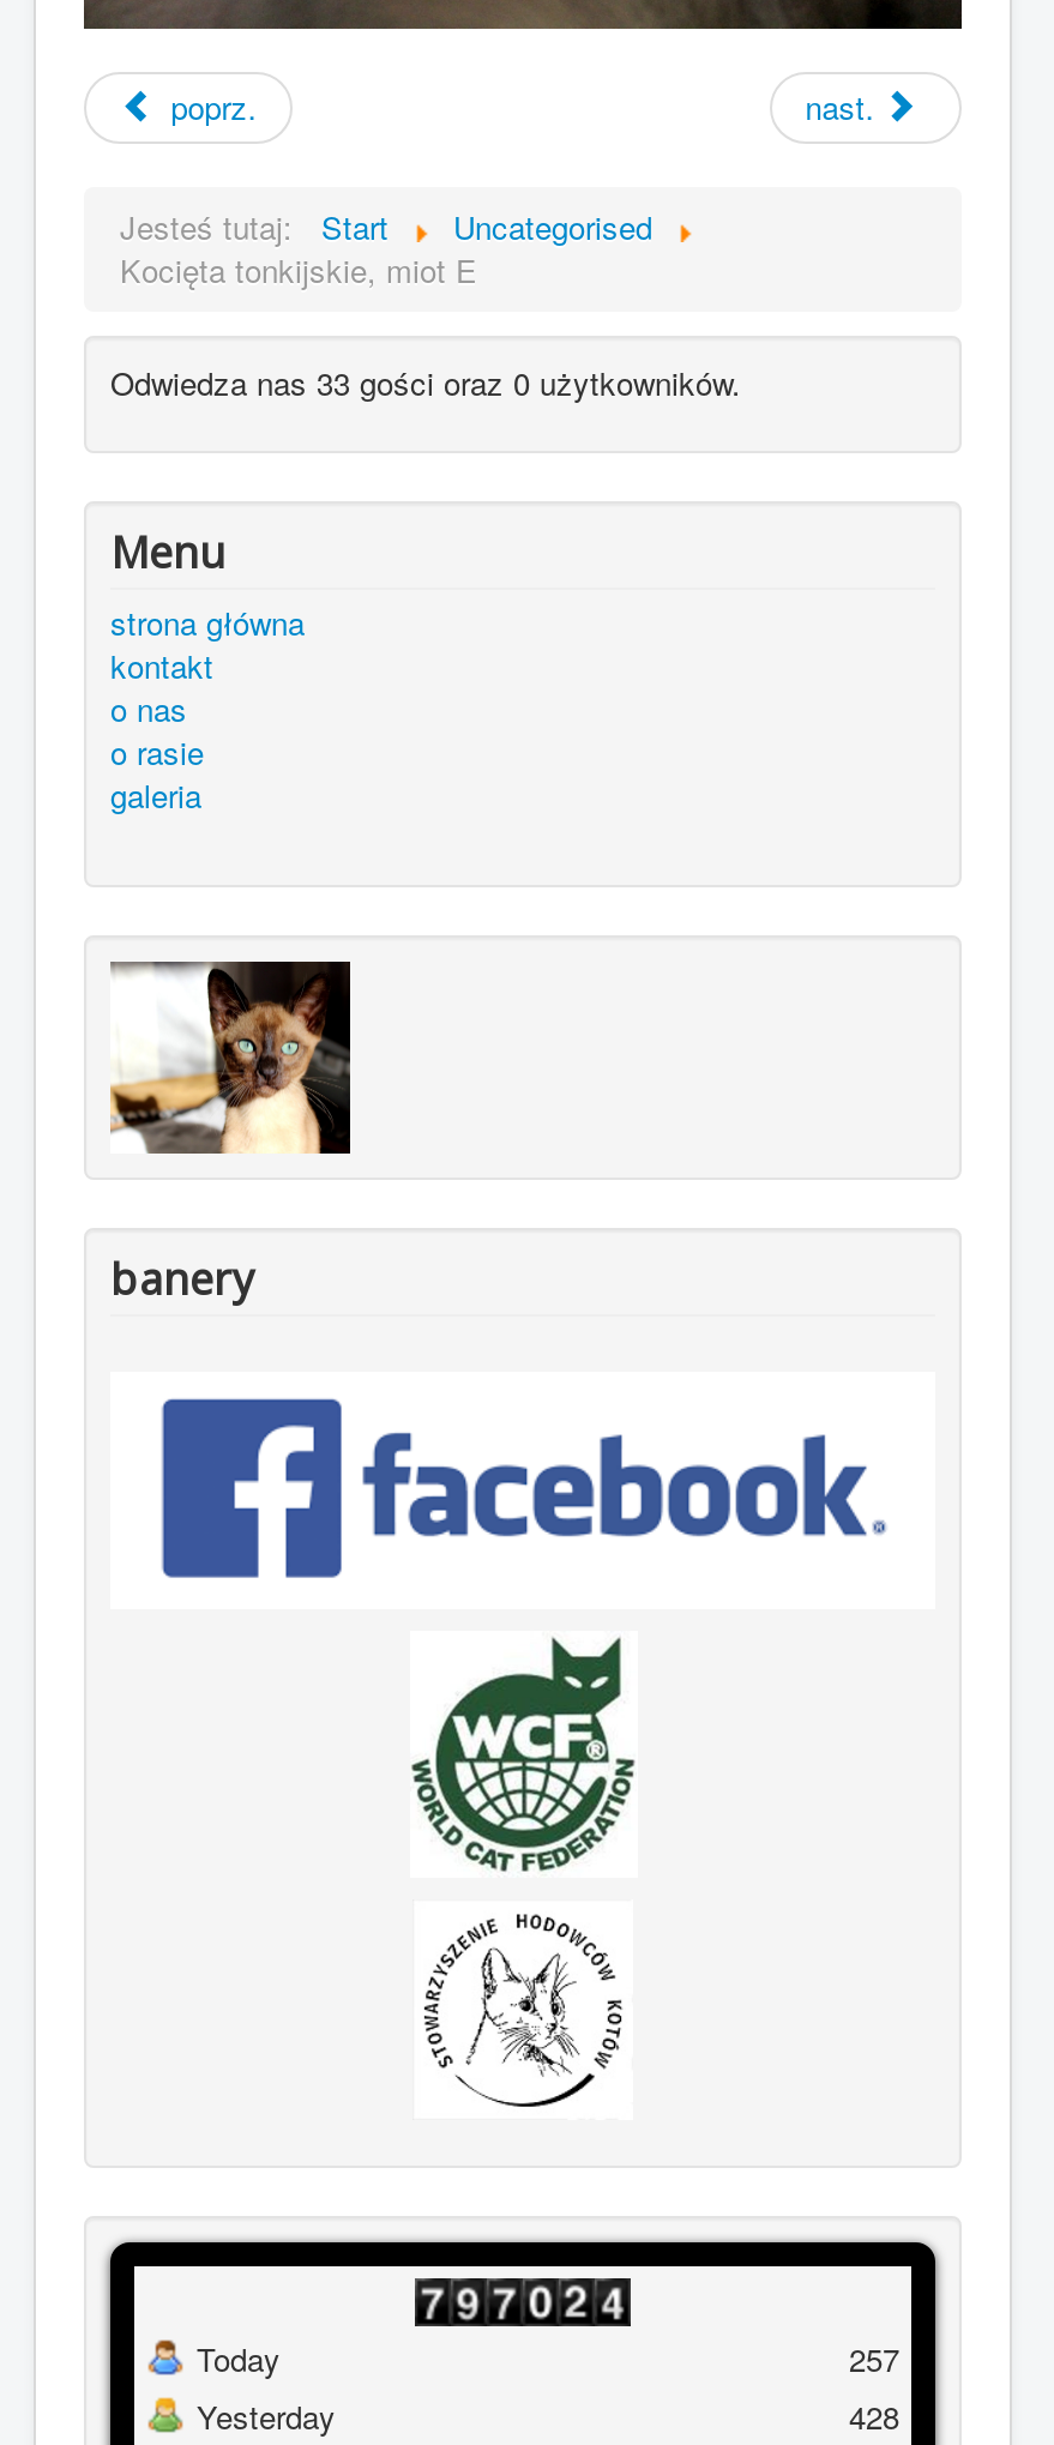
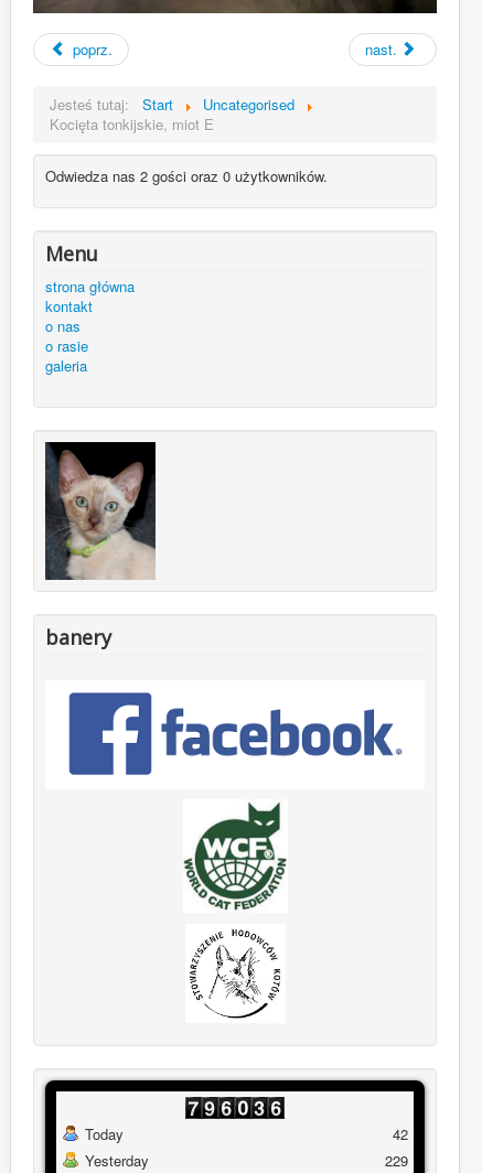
- Odwiedza nas 33 gości oraz 0 użytkowników.
+ Odwiedza nas 2 gości oraz 0 użytkowników.

- [image]
+ [image]

- 257
+ 42

- 428
+ 229
